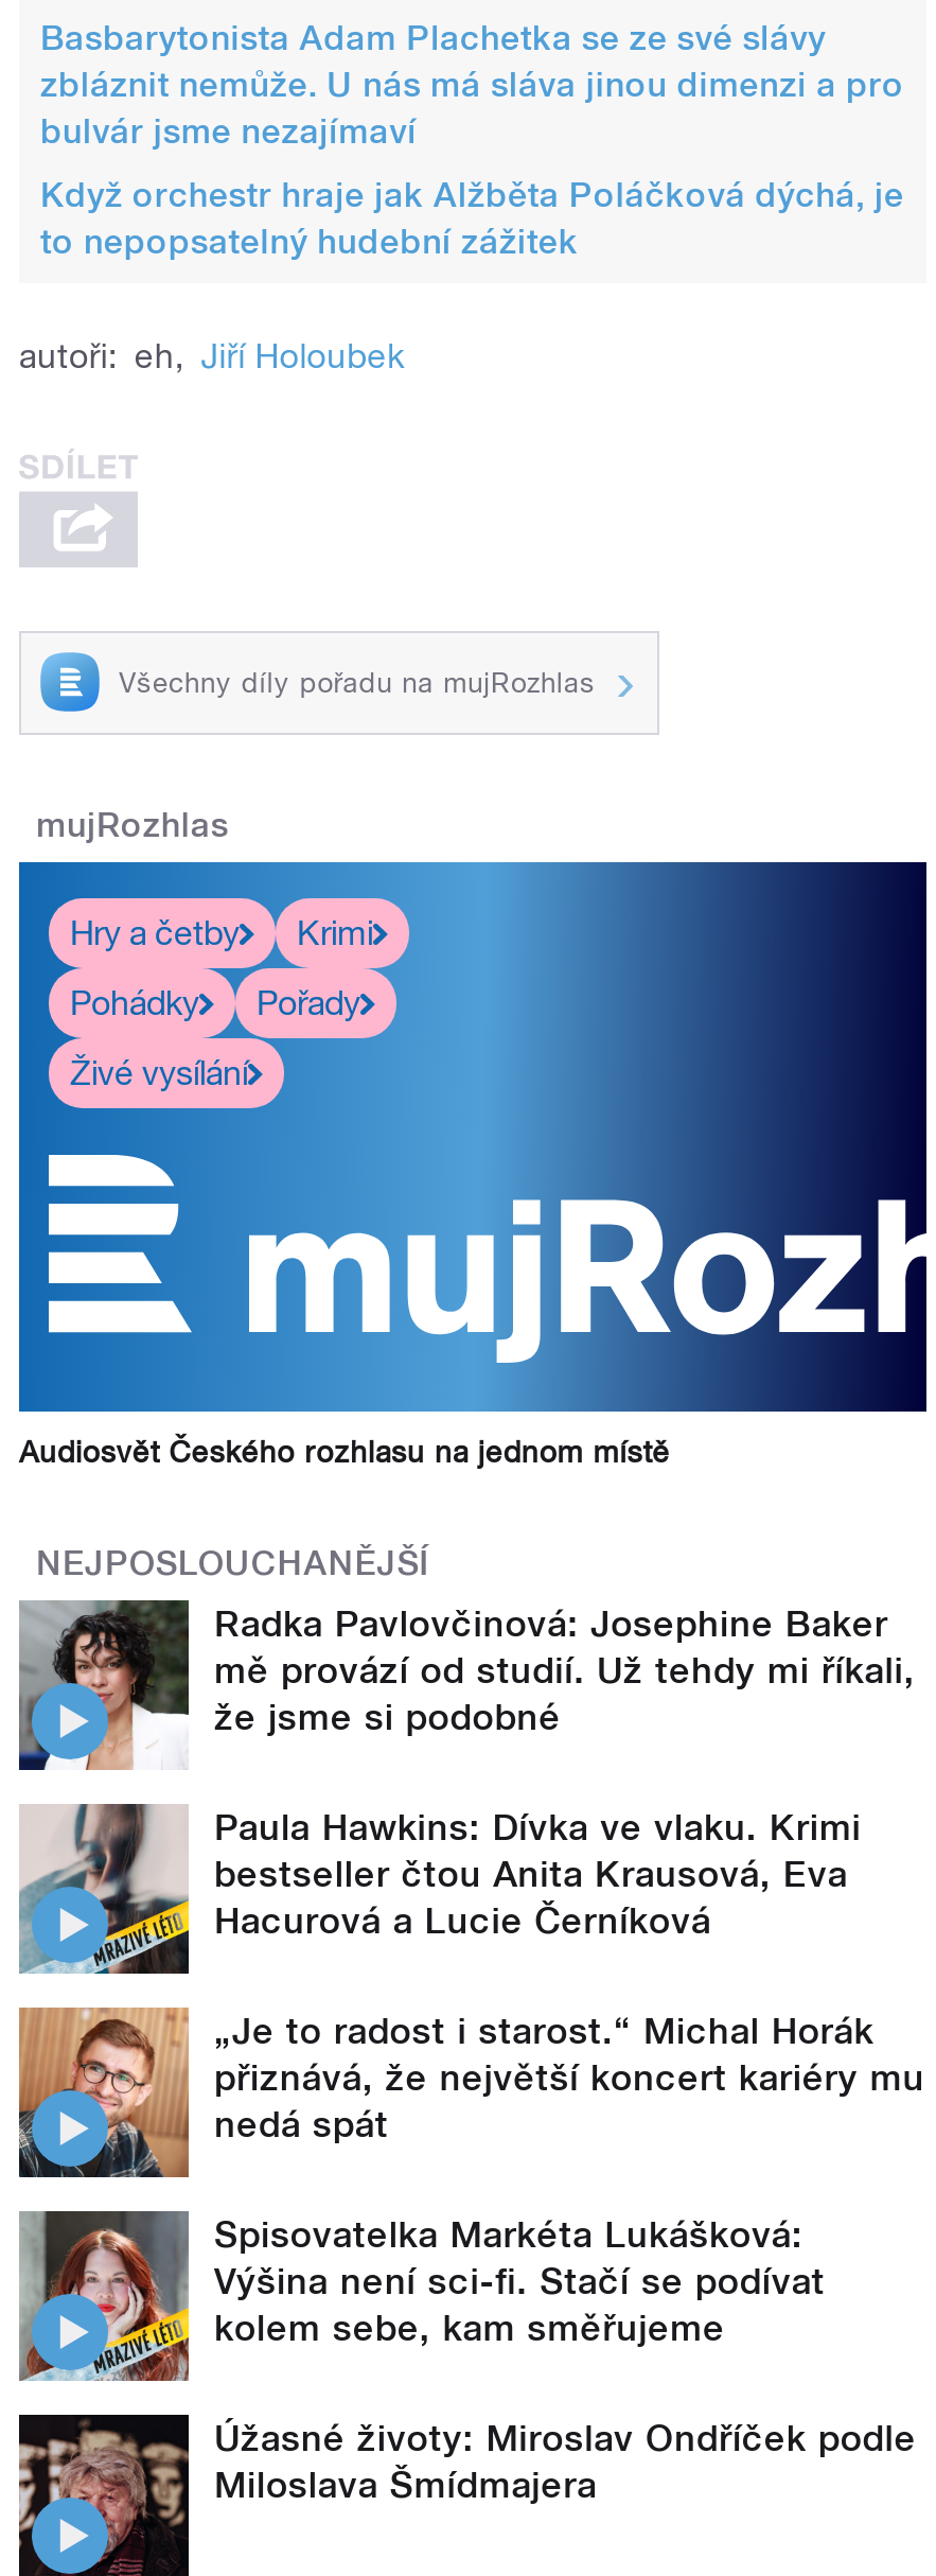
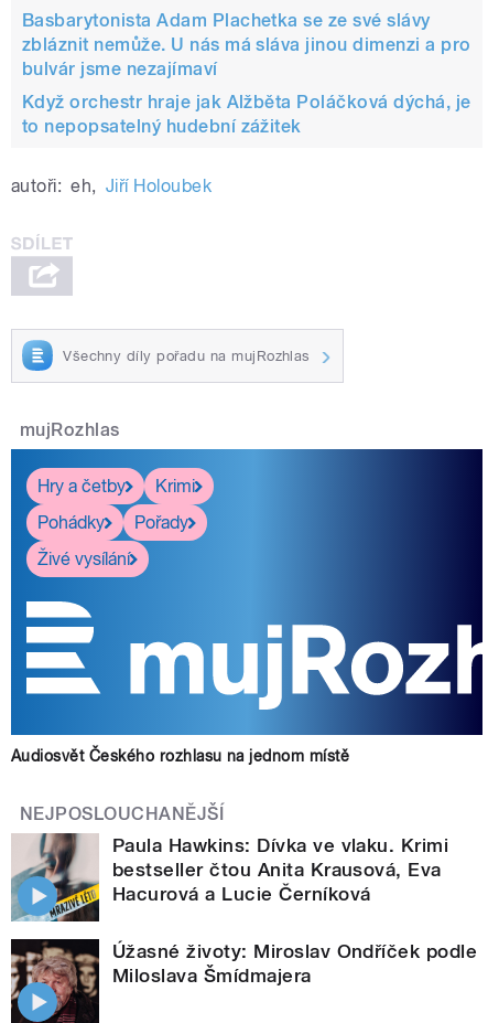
- [image]
- Radka Pavlovčinová: Josephine Baker
- mě provází od studií. Už tehdy mi říkali,
- že jsme si podobné

- [image]
- „Je to radost i starost.“ Michal Horák
- přiznává, že největší koncert kariéry mu
- nedá spát
- Spisovatelka Markéta Lukášková:
- Výšina není sci-fi. Stačí se podívat
- kolem sebe, kam směřujeme

- [image]
